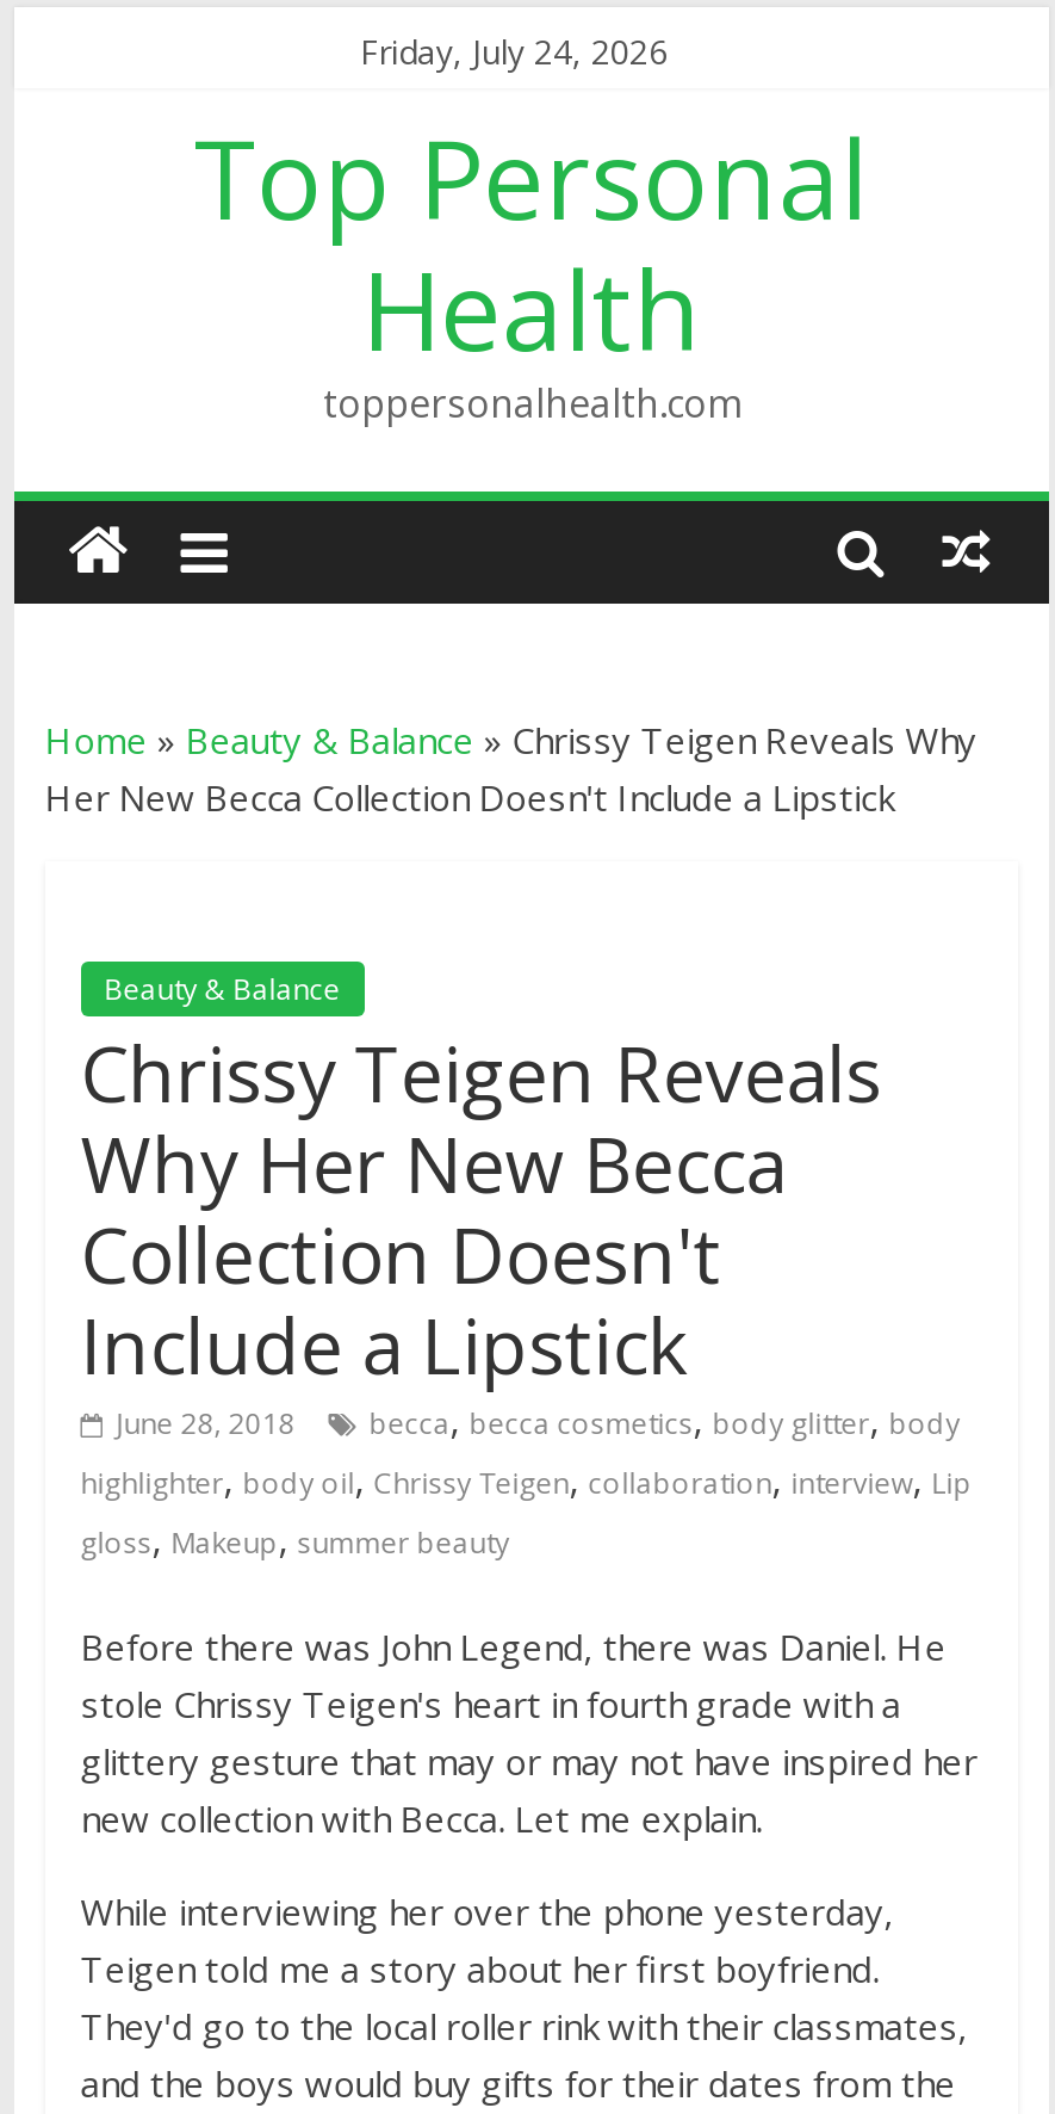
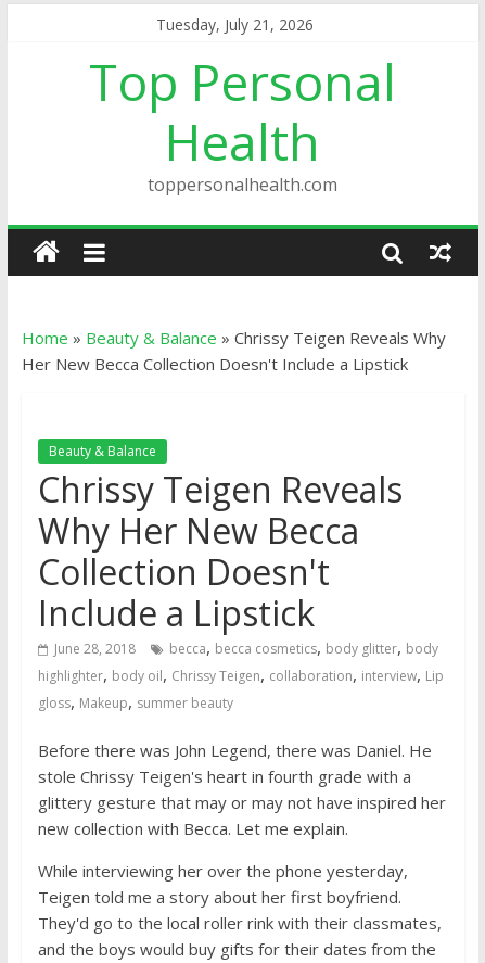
- Friday, July 24, 2026
+ Tuesday, July 21, 2026
